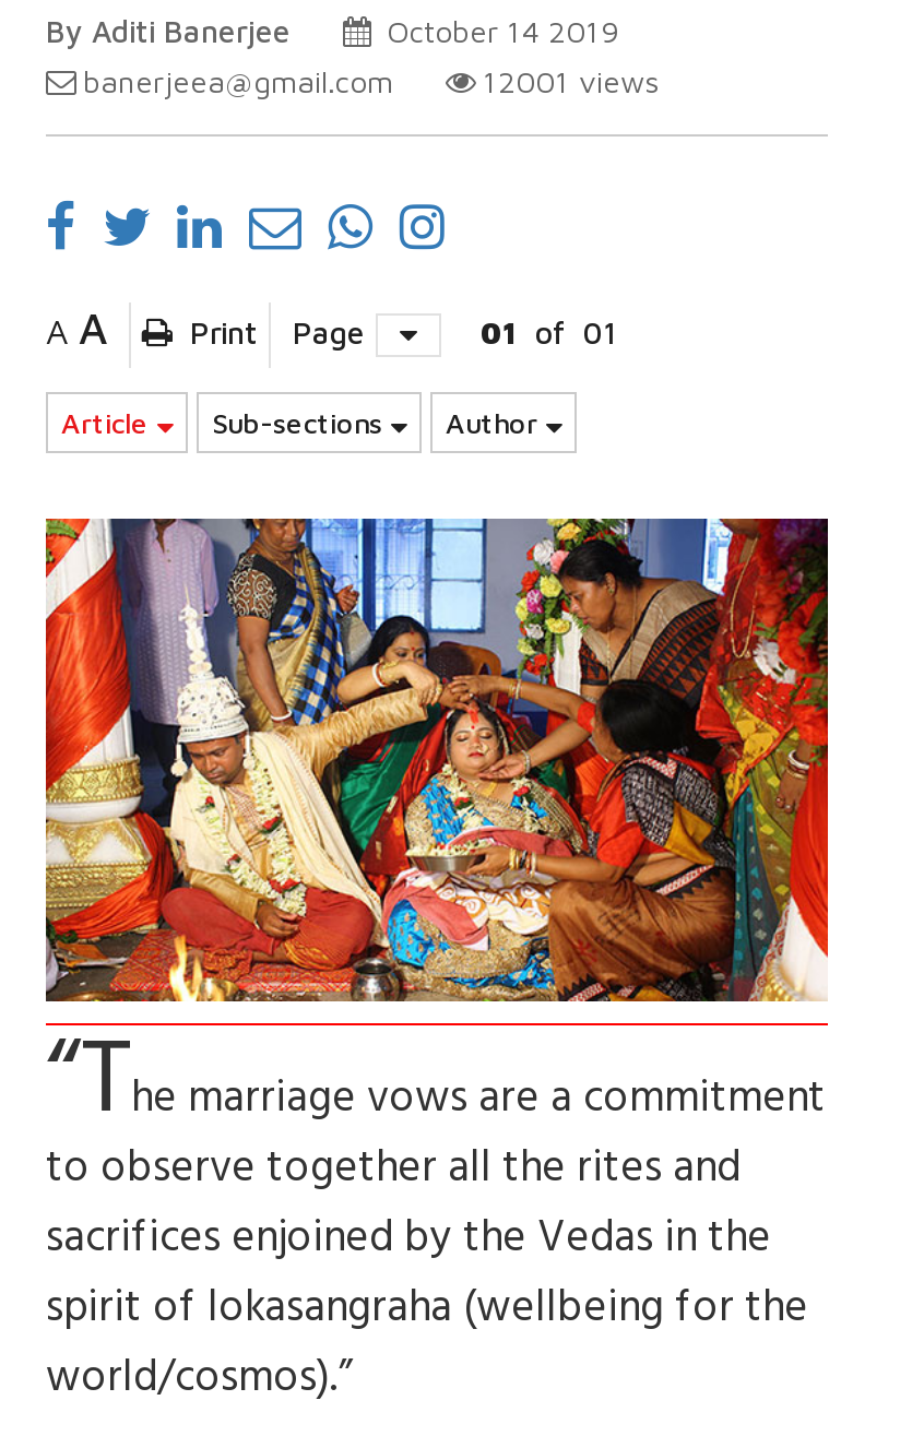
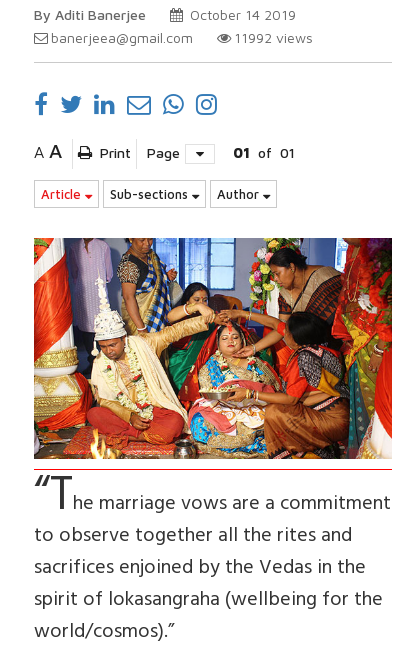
- 12001 views
+ 11992 views
